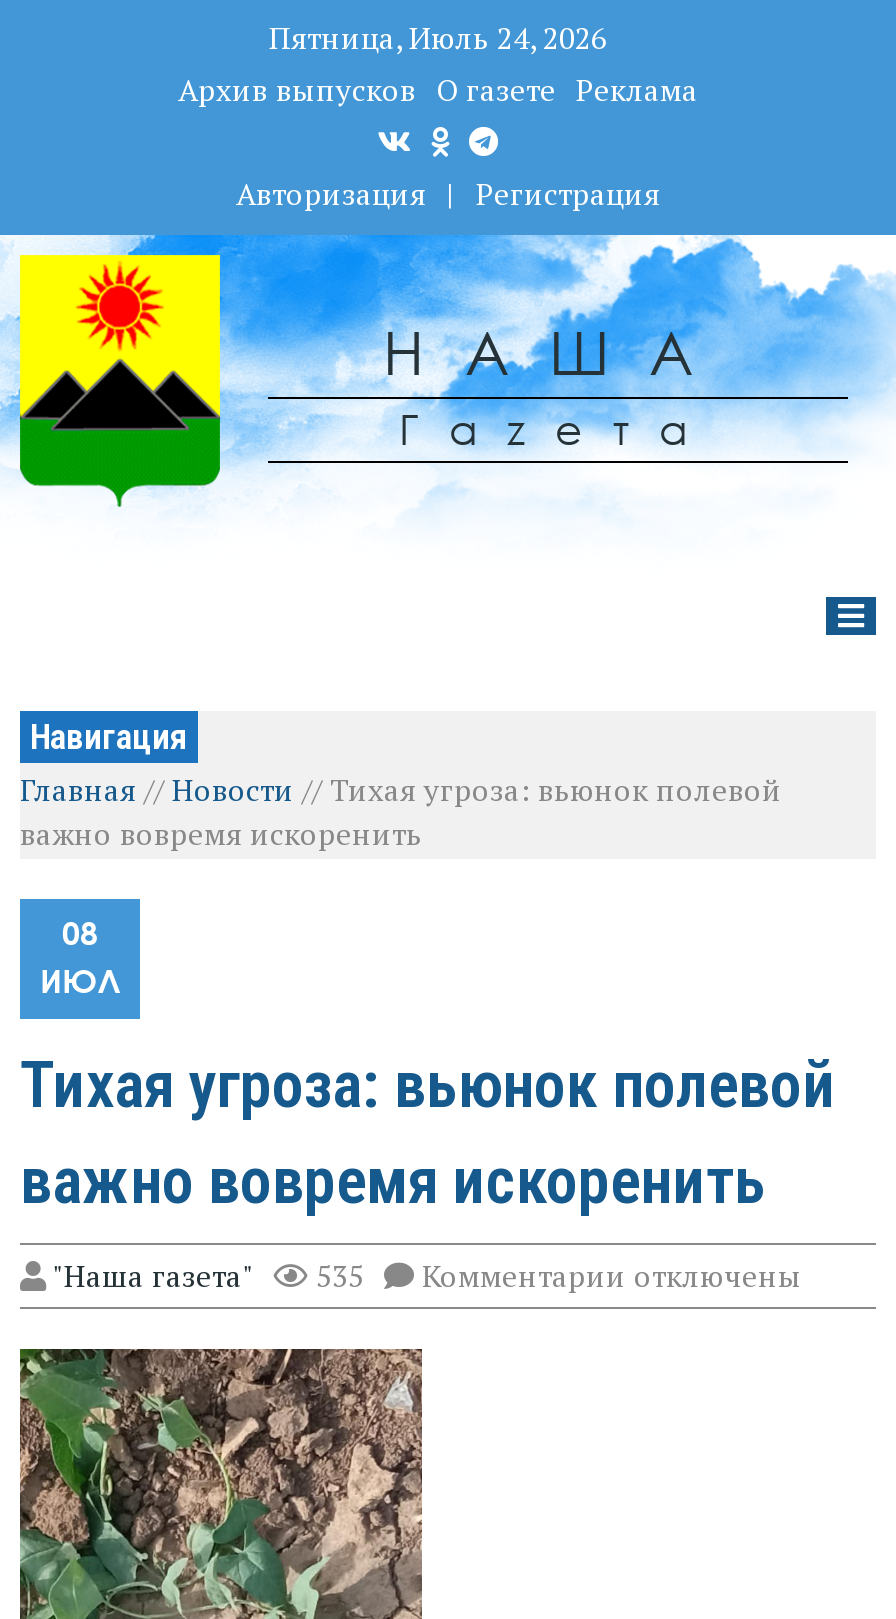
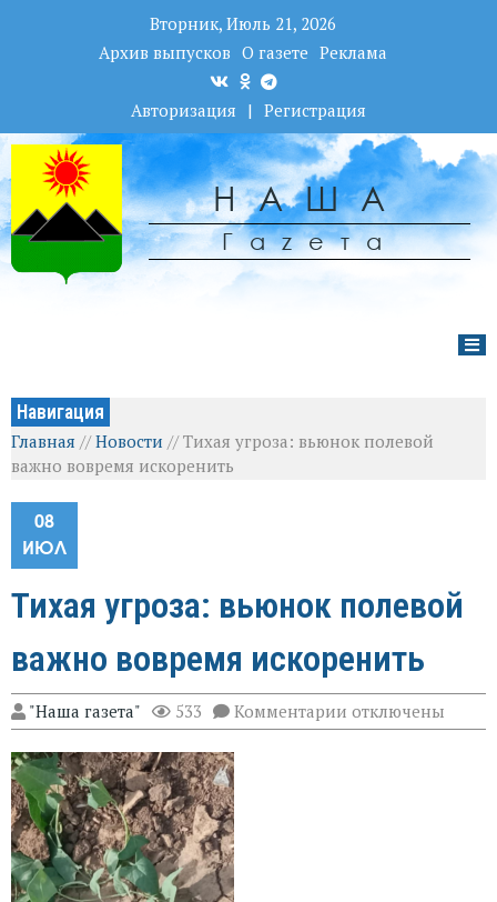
- Пятница, Июль 24, 2026
+ Вторник, Июль 21, 2026

- 535
+ 533
